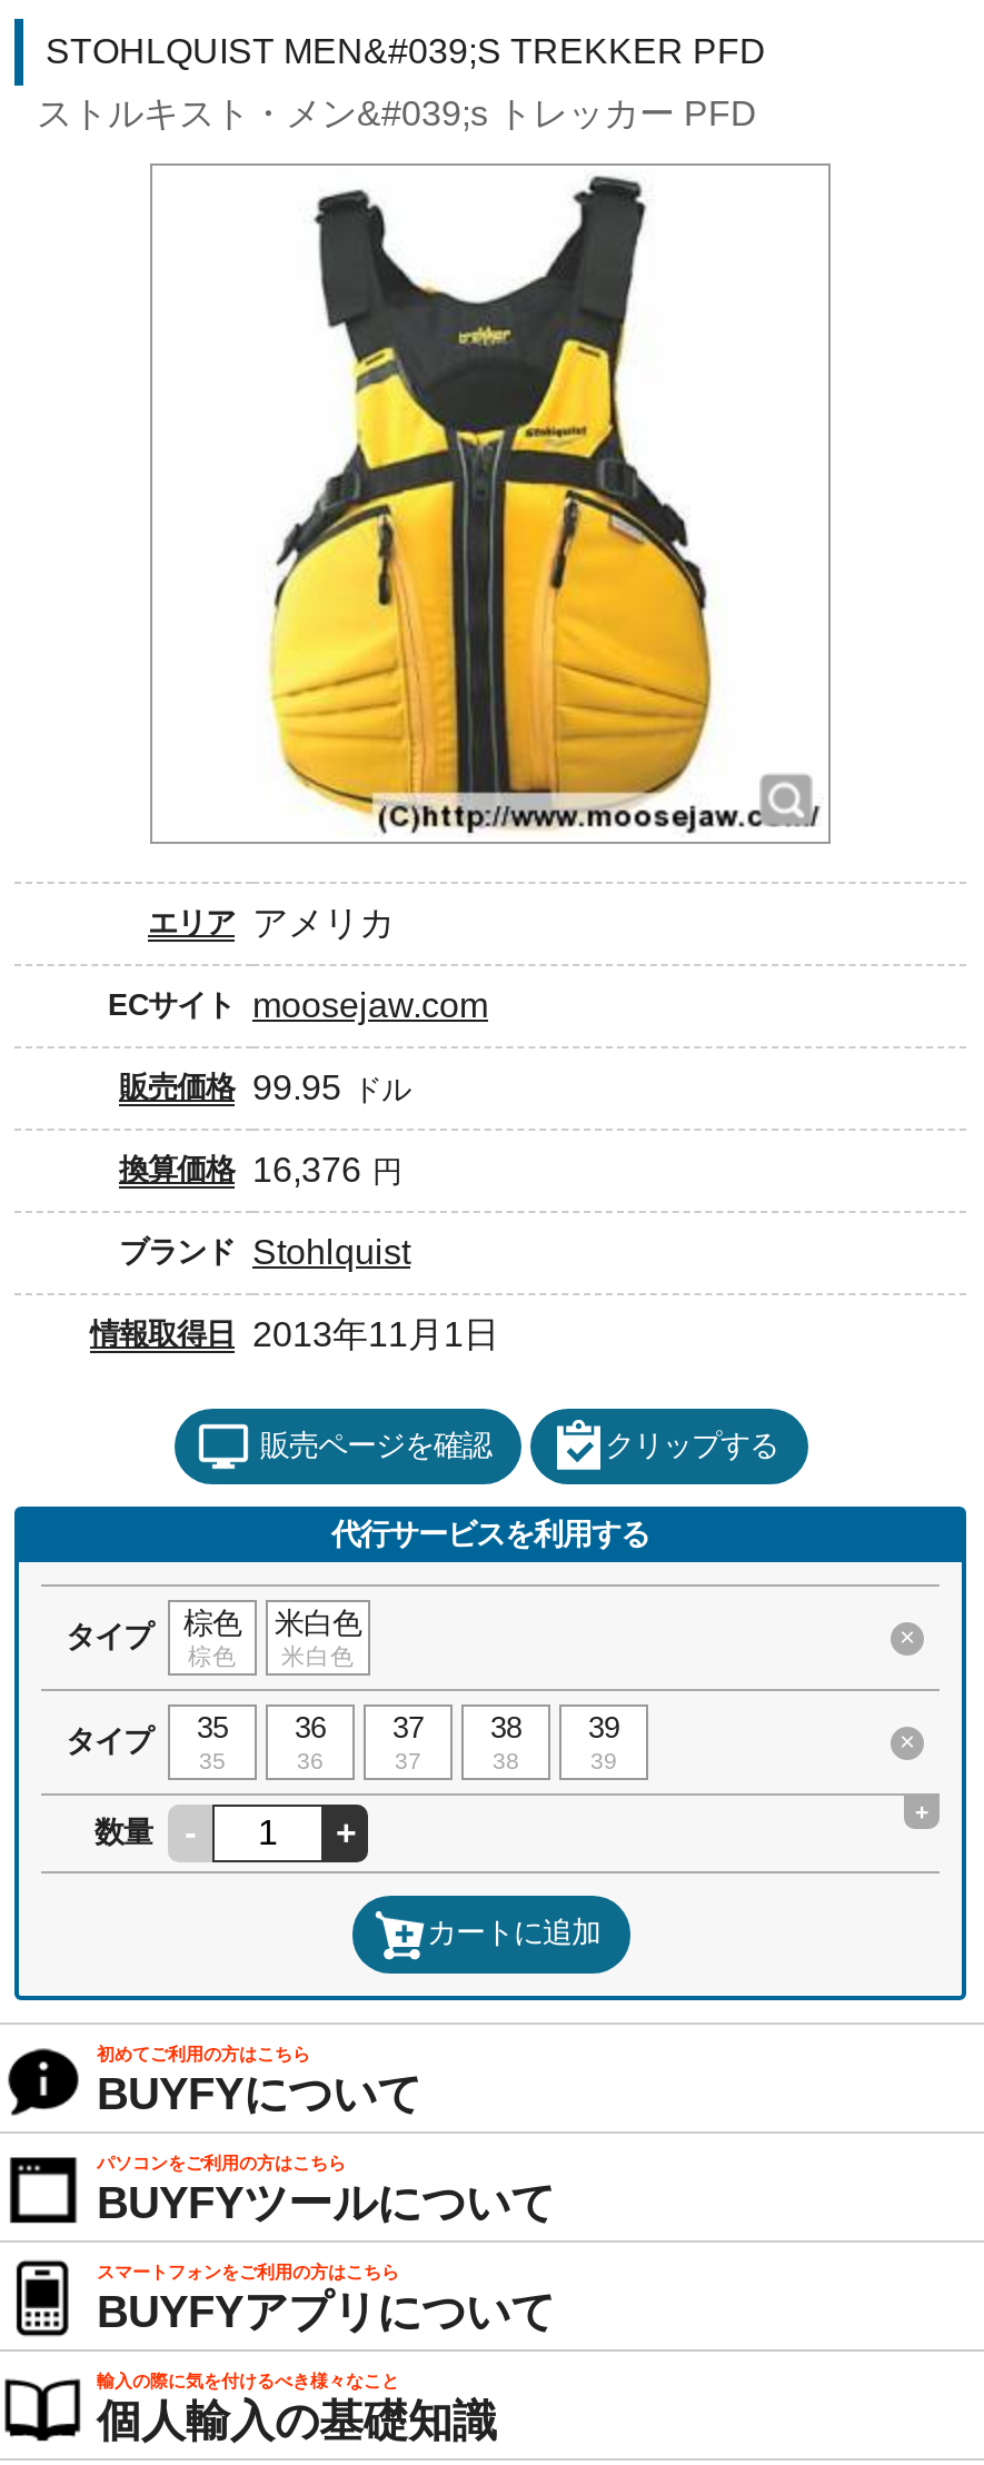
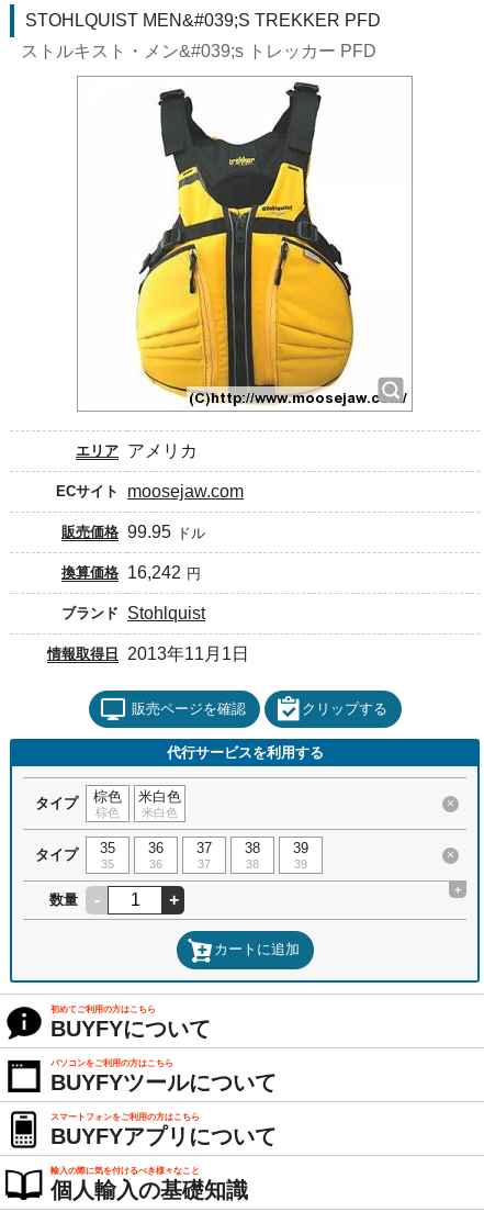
- 換算価格 16,376 円
+ 換算価格 16,242 円
